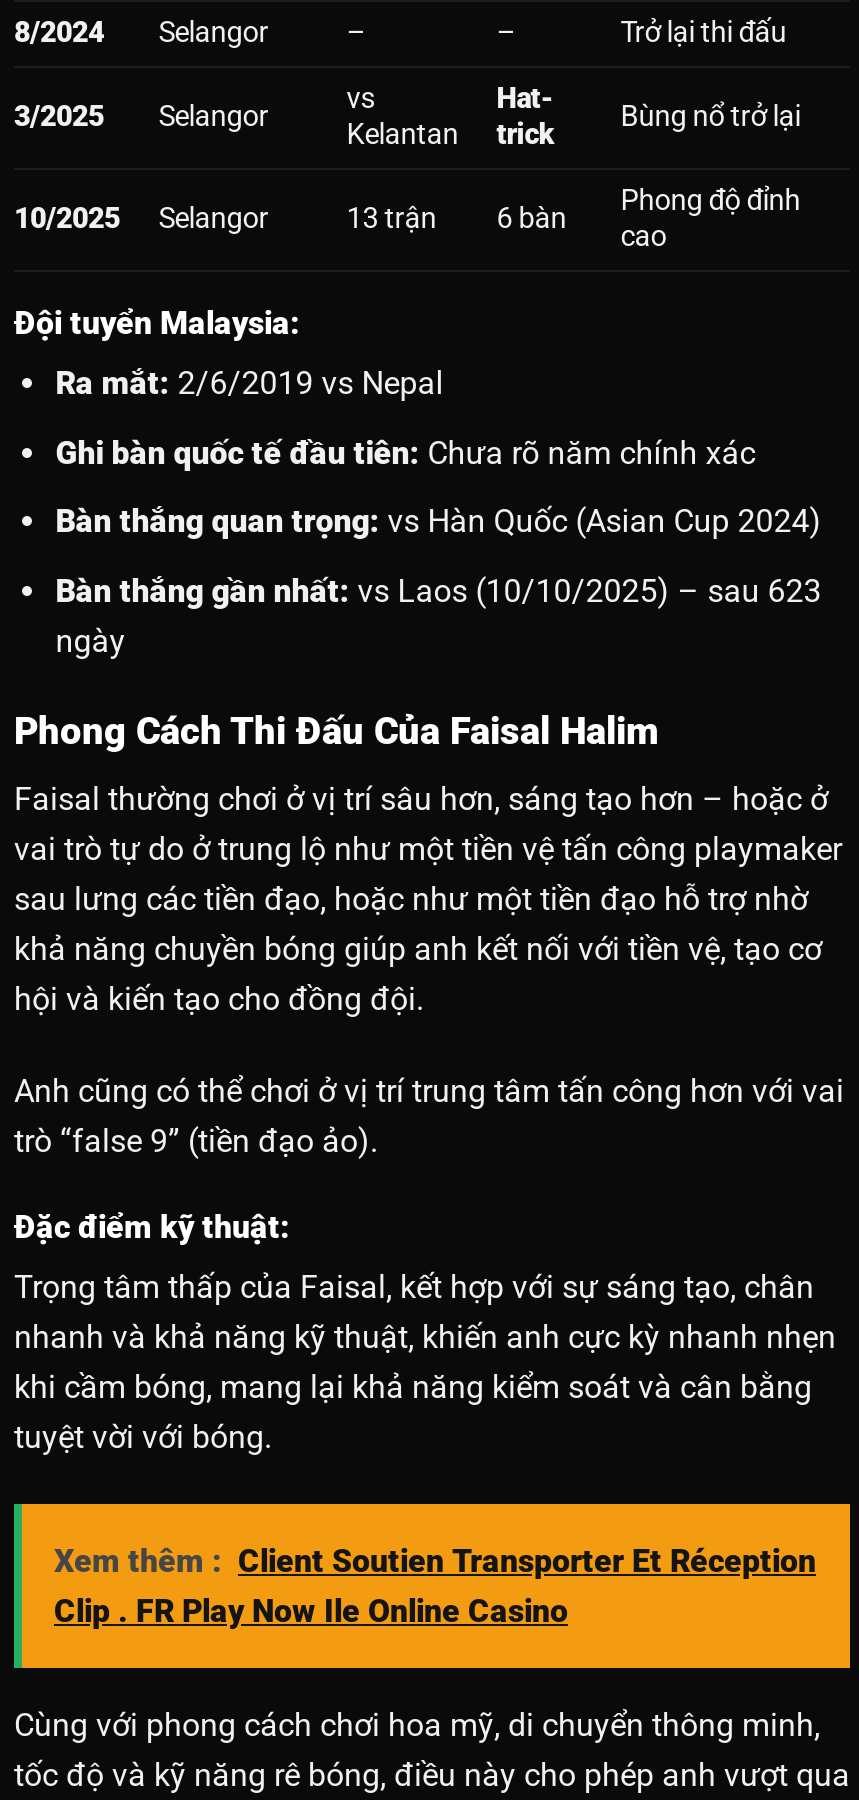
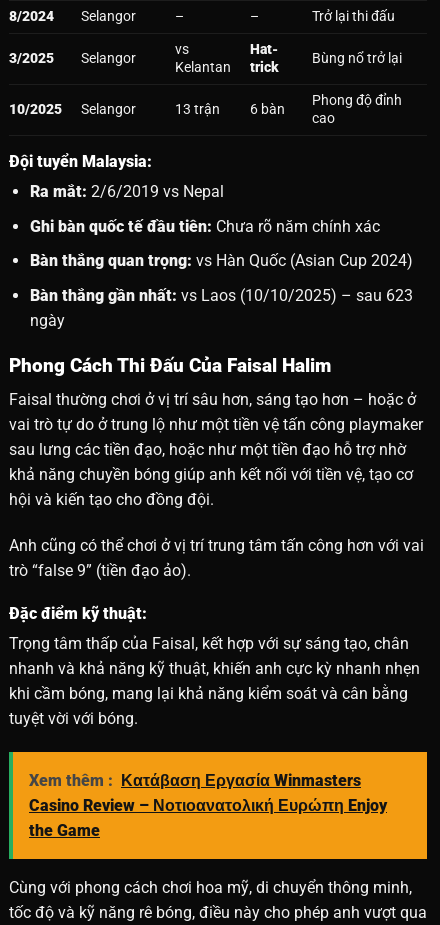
- Xem thêm : Client Soutien Transporter Et Réception
- Clip . FR Play Now Ile Online Casino
+ Xem thêm : Κατάβαση Εργασία Winmasters
+ Casino Review – Νοτιοανατολική Ευρώπη Enjoy
+ the Game
